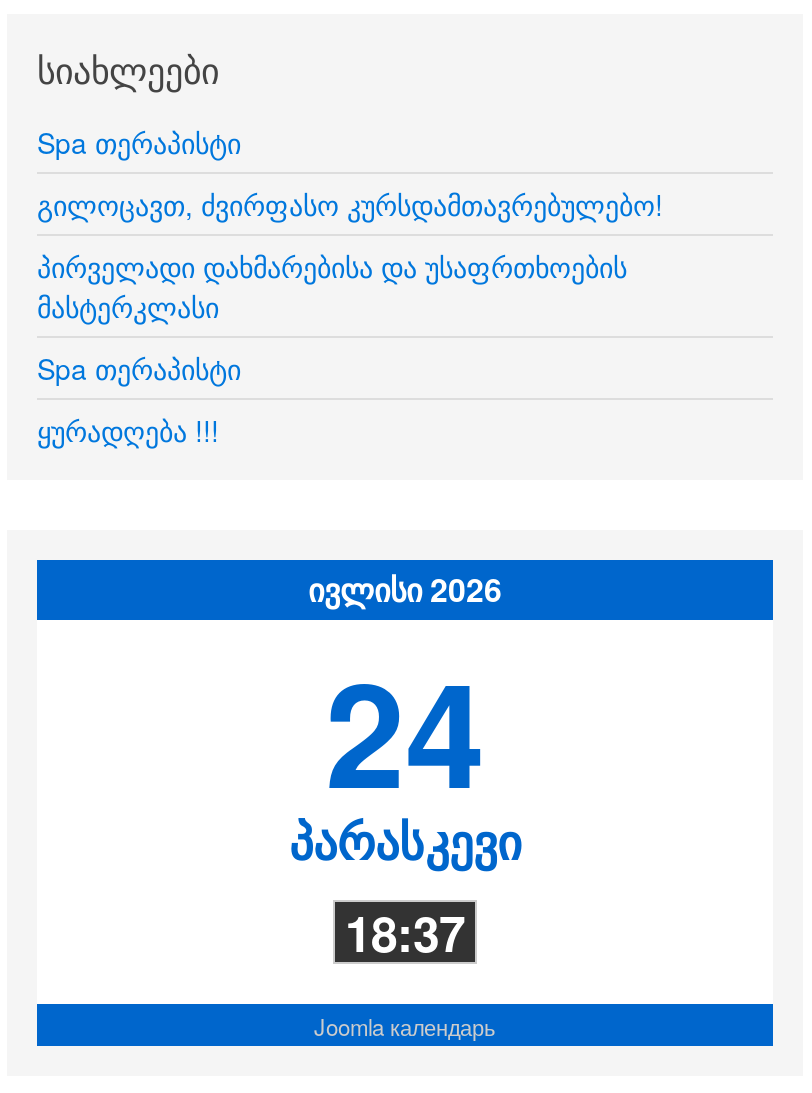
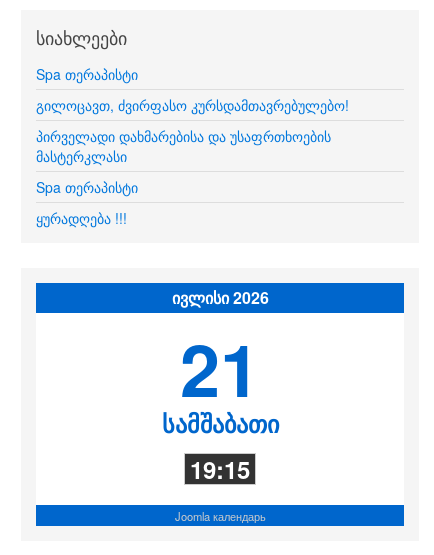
- 24
- პარასკევი
- 18:37
+ 21
+ სამშაბათი
+ 19:15
